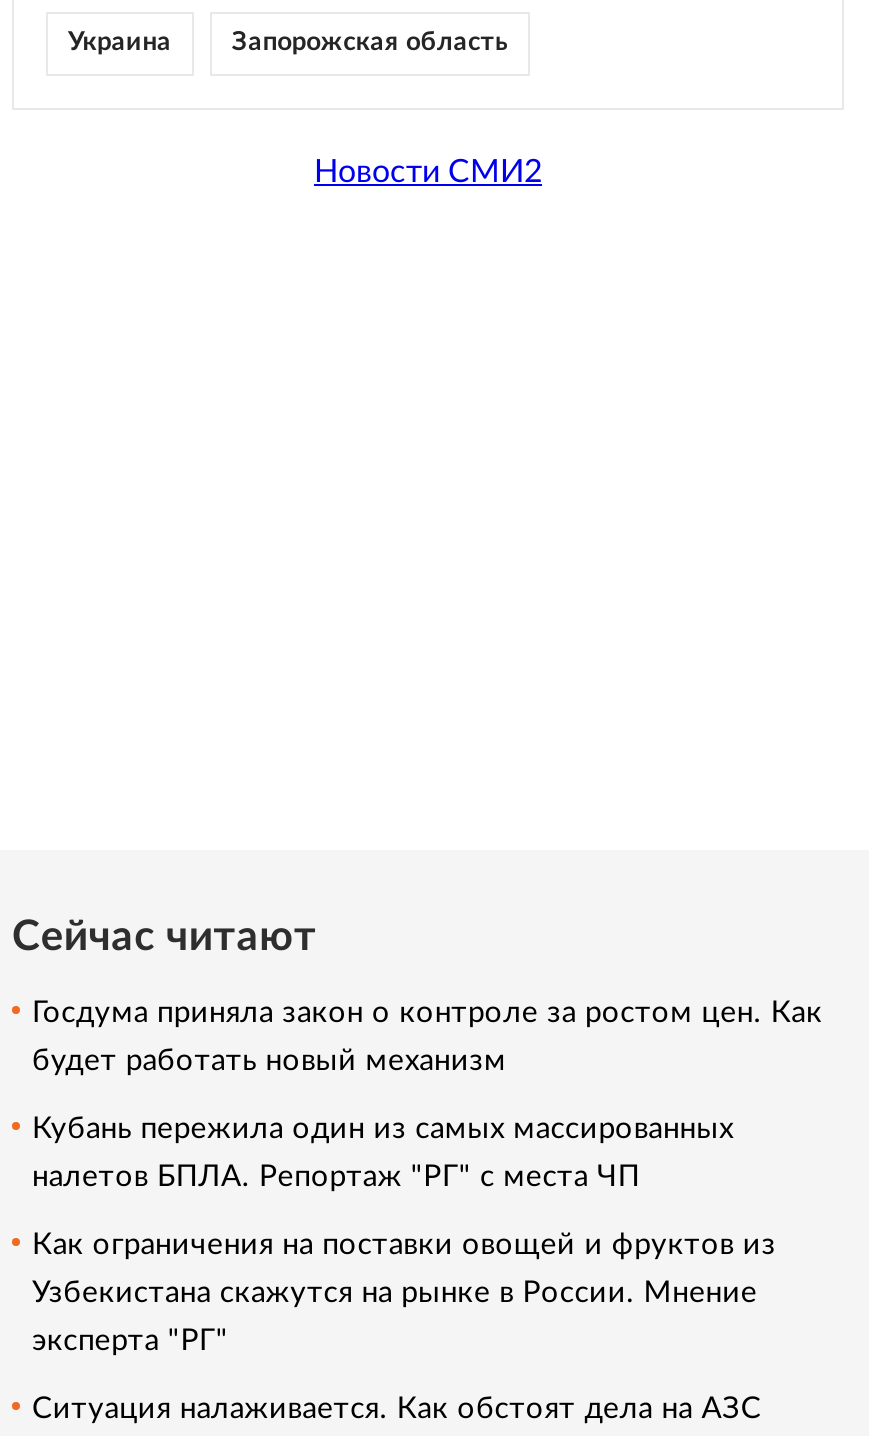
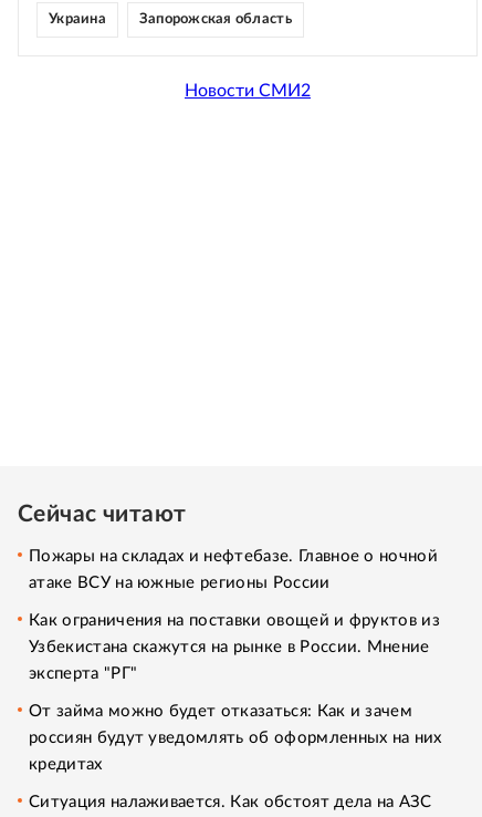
- Госдума приняла закон о контроле за ростом цен. Как
- будет работать новый механизм
- Кубань пережила один из самых массированных
- налетов БПЛА. Репортаж "РГ" с места ЧП
+ Пожары на складах и нефтебазе. Главное о ночной
+ атаке ВСУ на южные регионы России

moved up: Как ограничения на поставки овощей и фруктов из | Узбекистана скажутся на рынке в России. Мнение | эксперта "РГ"

+ От займа можно будет отказаться: Как и зачем
+ россиян будут уведомлять об оформленных на них
+ кредитах
